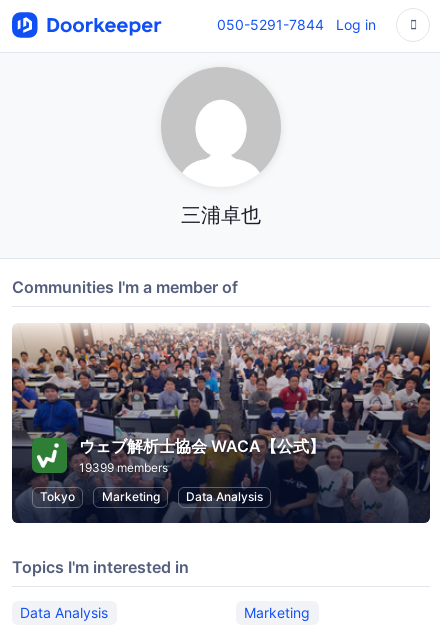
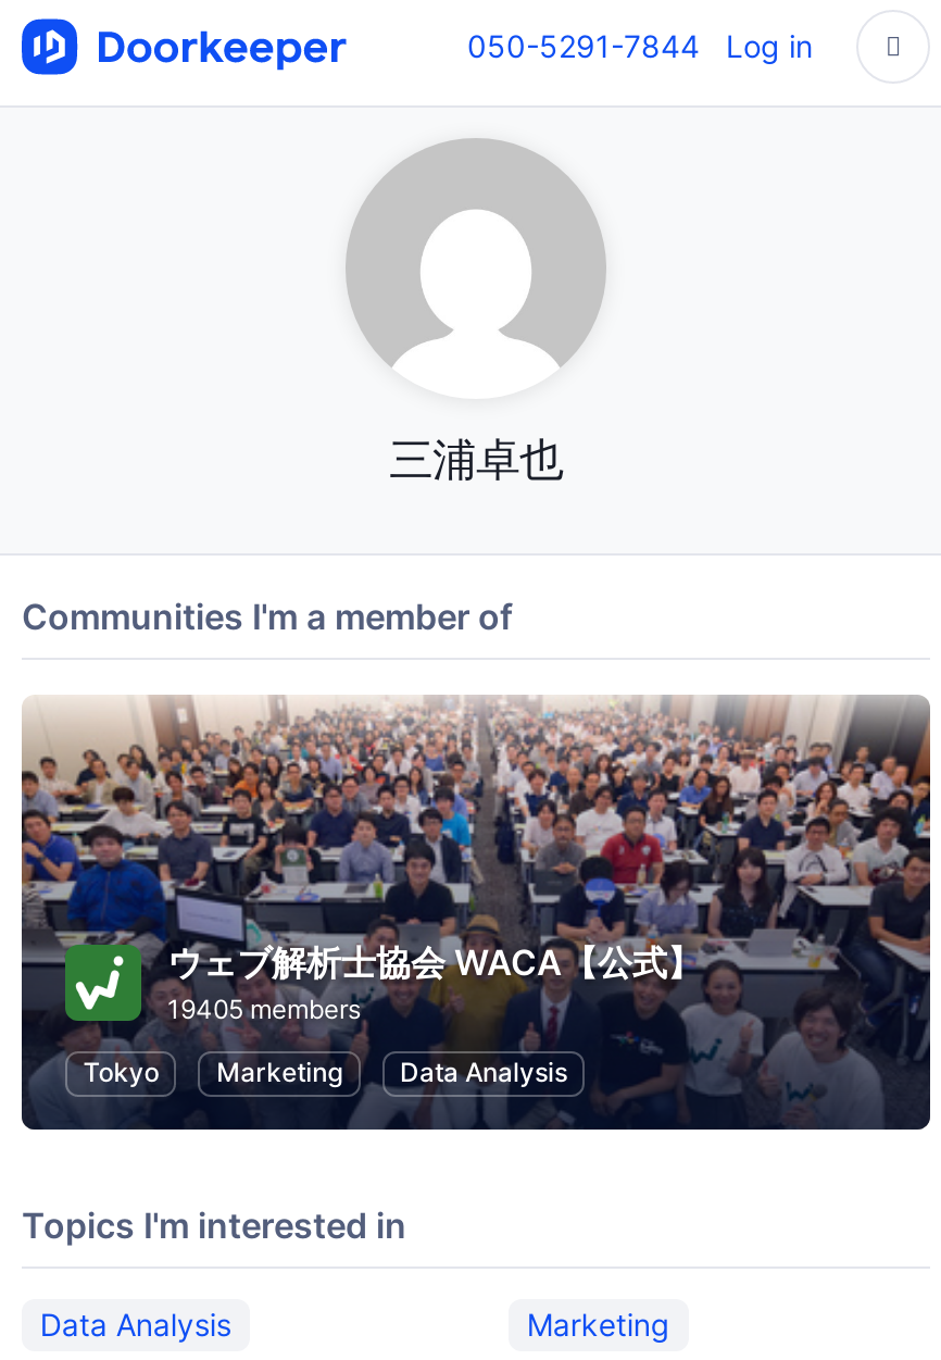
- 19399 members
+ 19405 members
